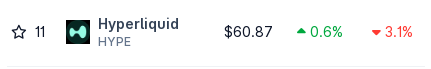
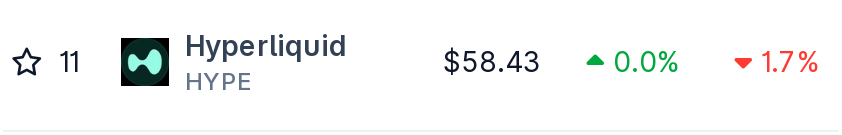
- $60.87
+ $58.43

- 0.6%
+ 0.0%

- 3.1%
+ 1.7%
